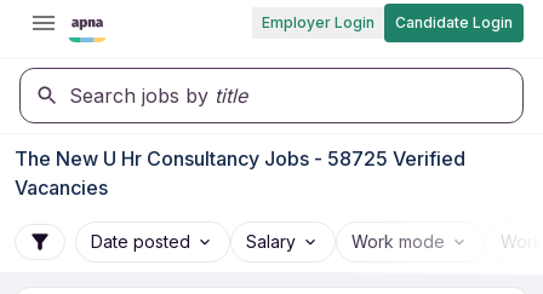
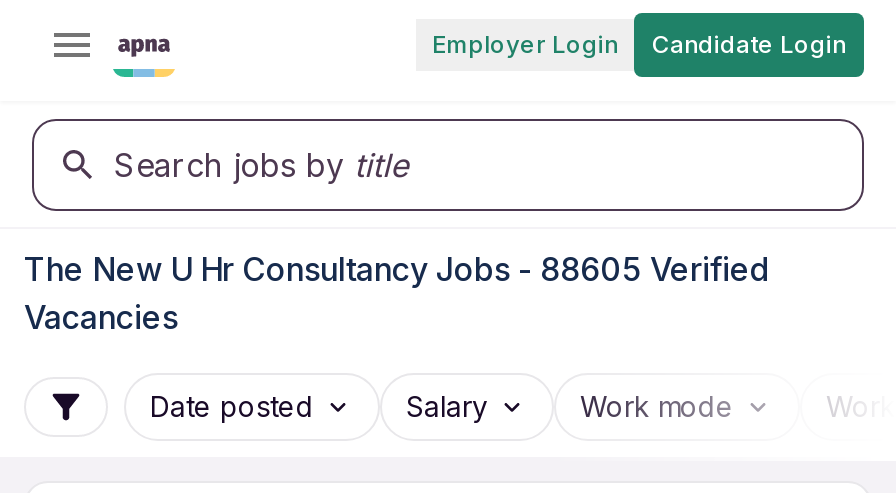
- The New U Hr Consultancy Jobs - 58725 Verified
+ The New U Hr Consultancy Jobs - 88605 Verified
